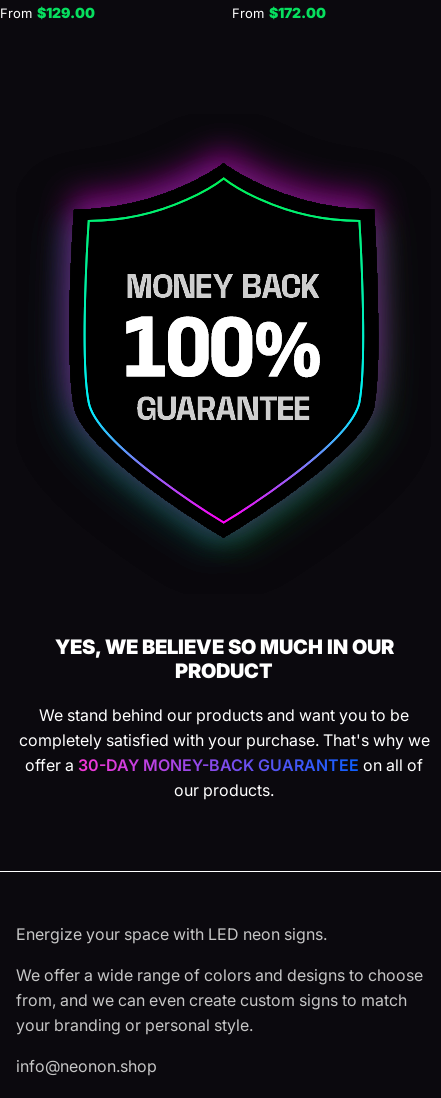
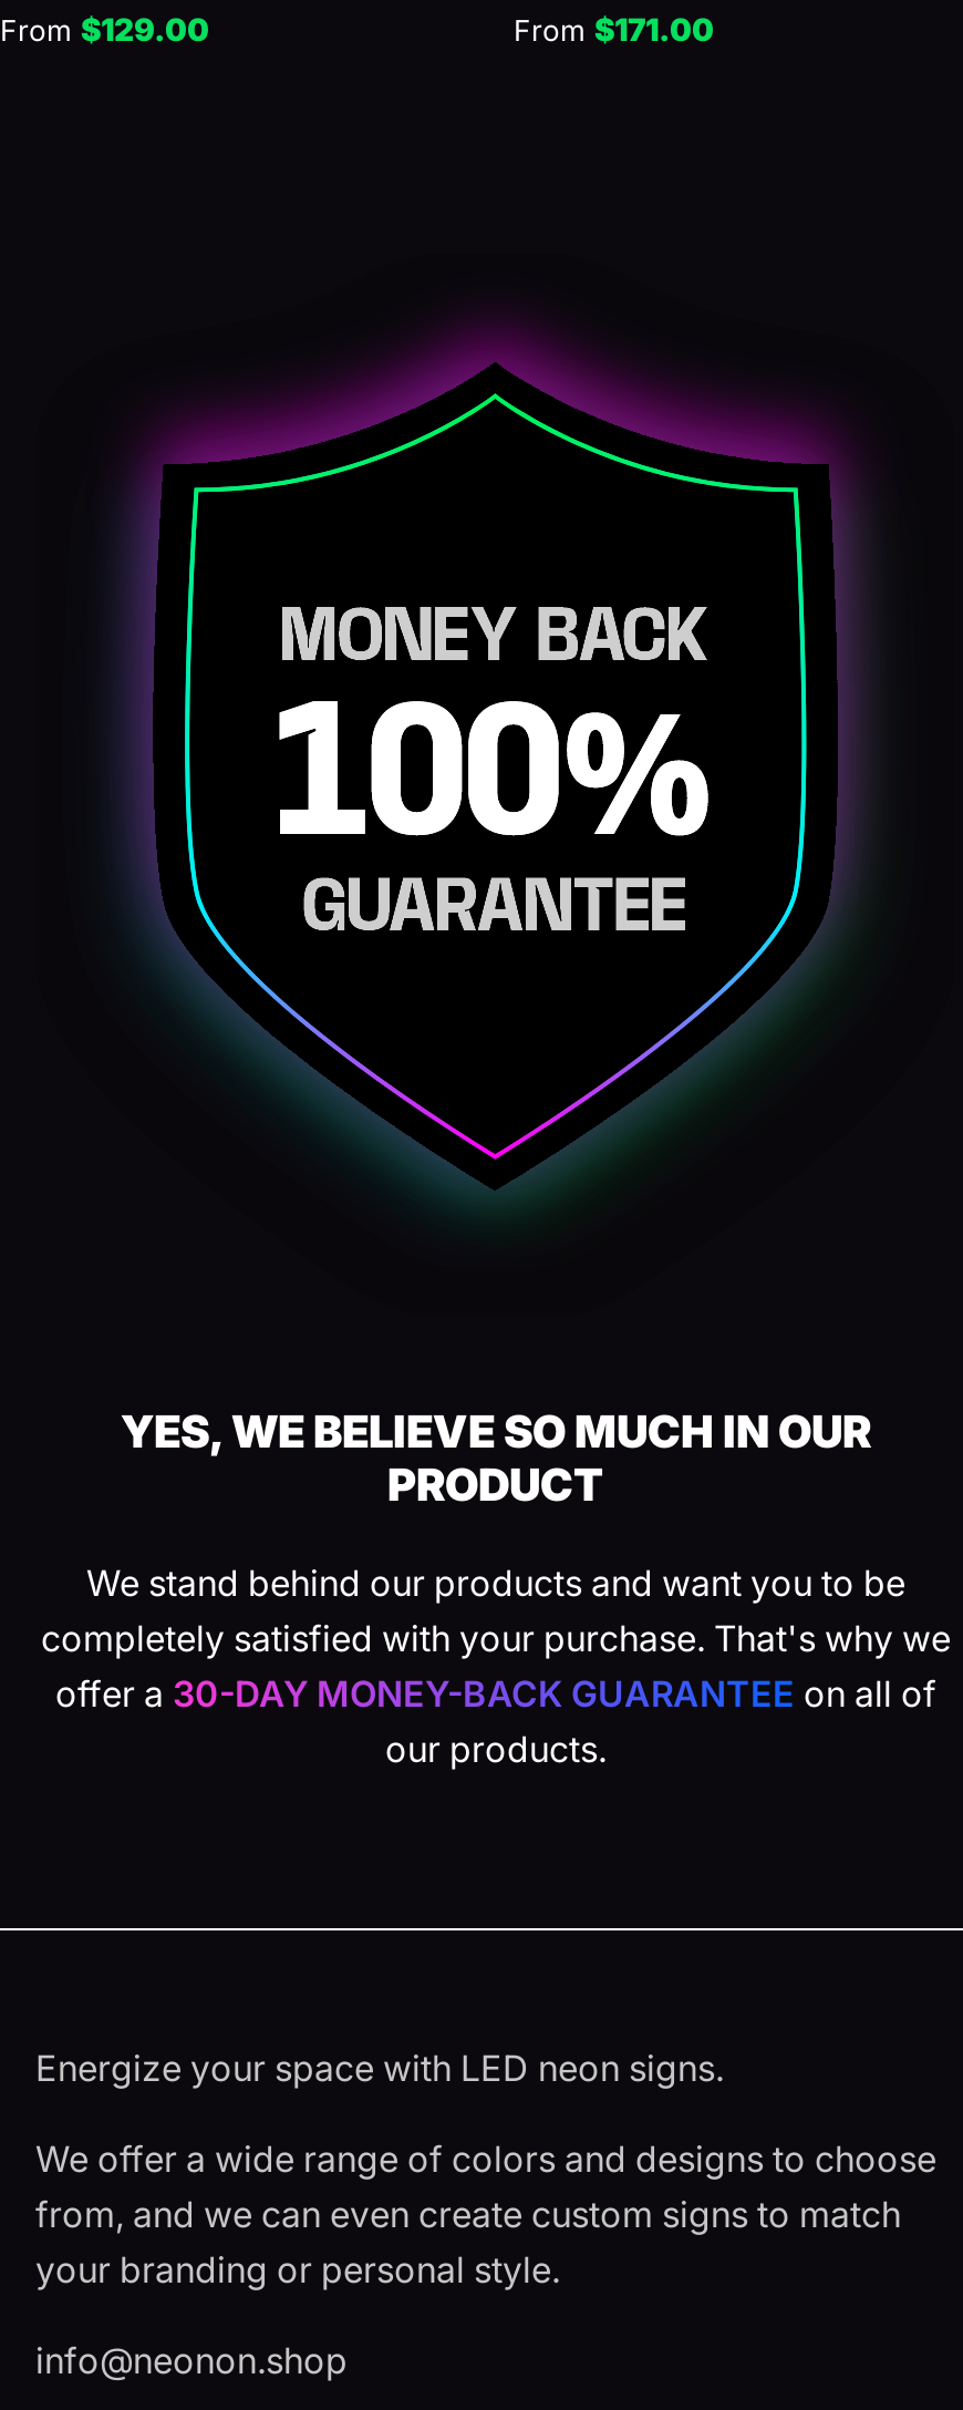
- From $172.00
+ From $171.00
